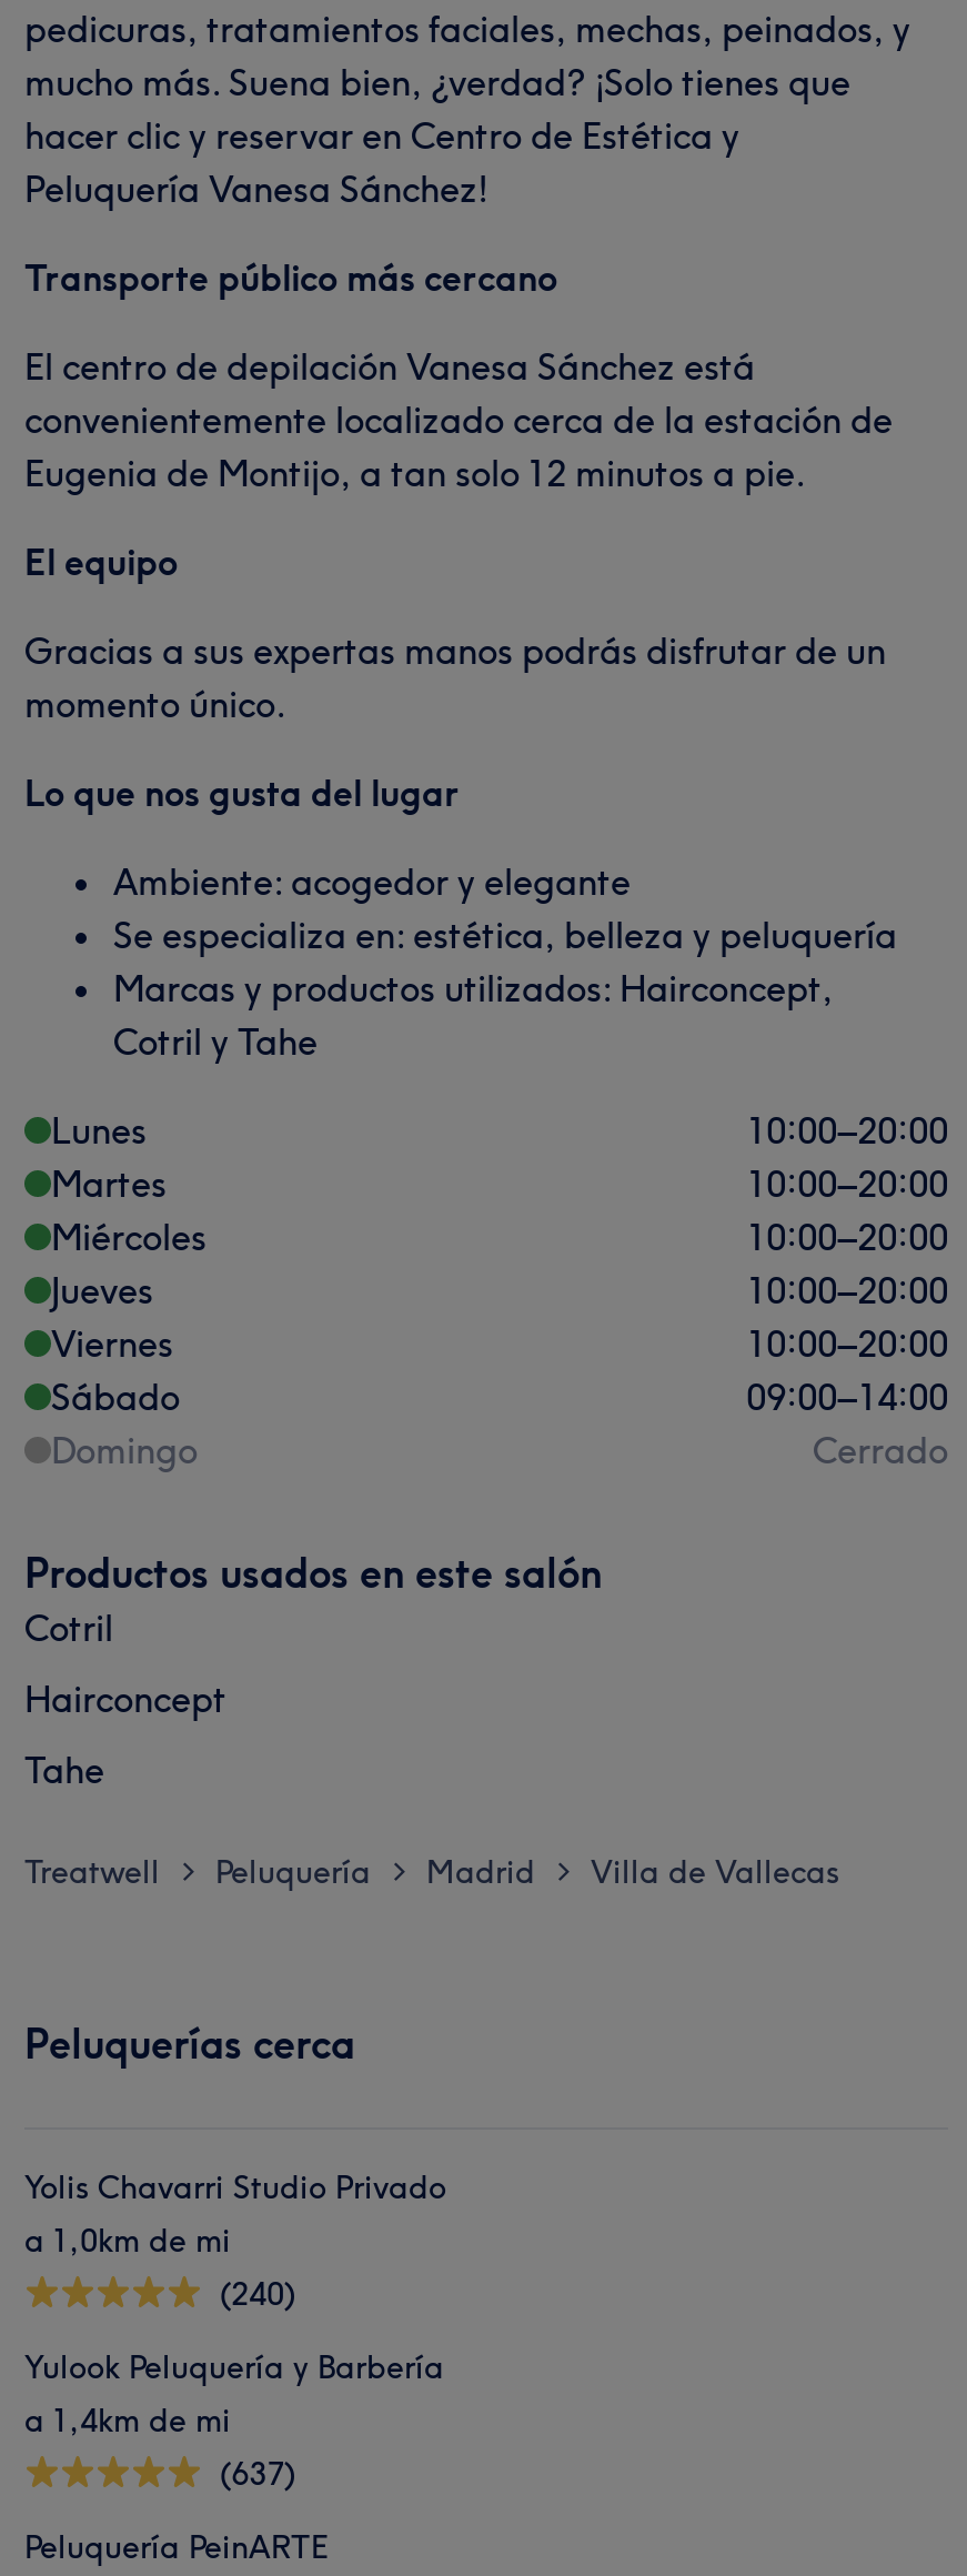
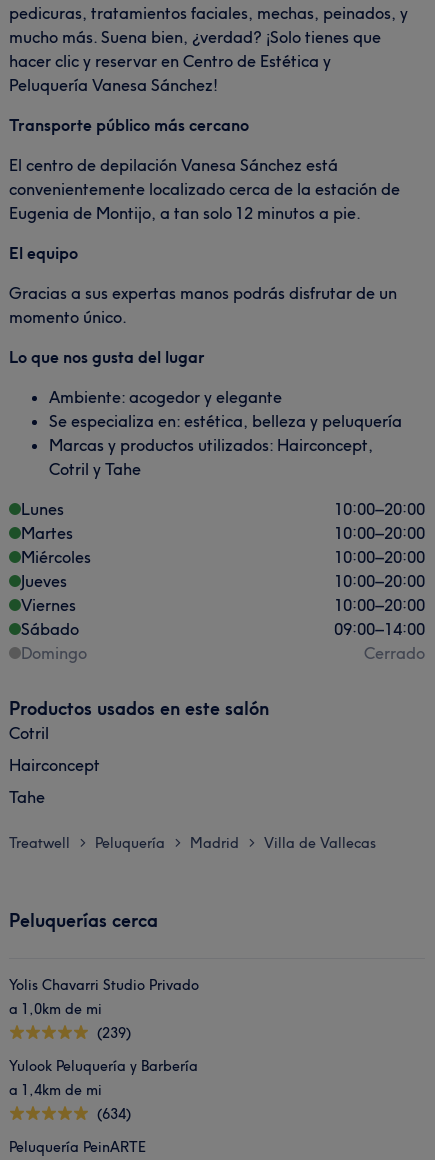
- (240)
+ (239)

- (637)
+ (634)
